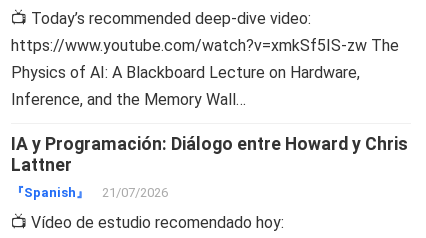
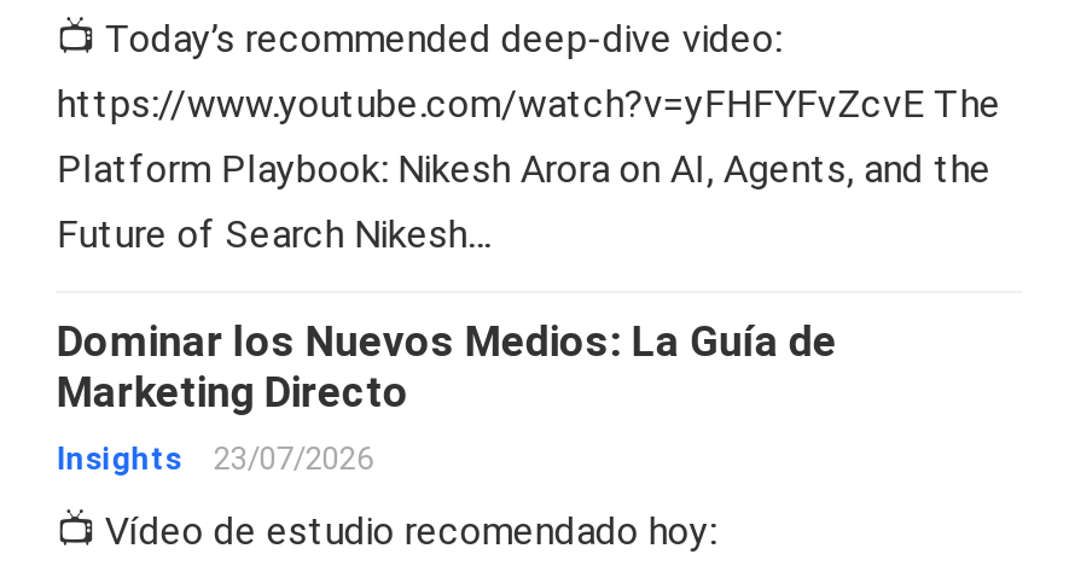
- https://www.youtube.com/watch?v=xmkSf5IS-zw The
- Physics of AI: A Blackboard Lecture on Hardware,
- Inference, and the Memory Wall…
+ https://www.youtube.com/watch?v=yFHFYFvZcvE The
+ Platform Playbook: Nikesh Arora on AI, Agents, and the
+ Future of Search Nikesh…

- IA y Programación: Diálogo entre Howard y Chris
- Lattner
+ Dominar los Nuevos Medios: La Guía de
+ Marketing Directo

- 『Spanish』
- 21/07/2026
+ Insights
+ 23/07/2026
